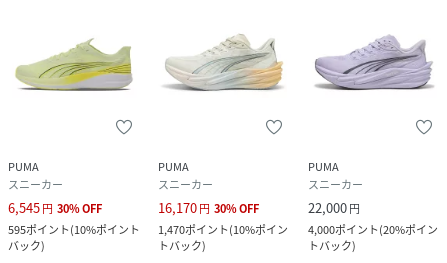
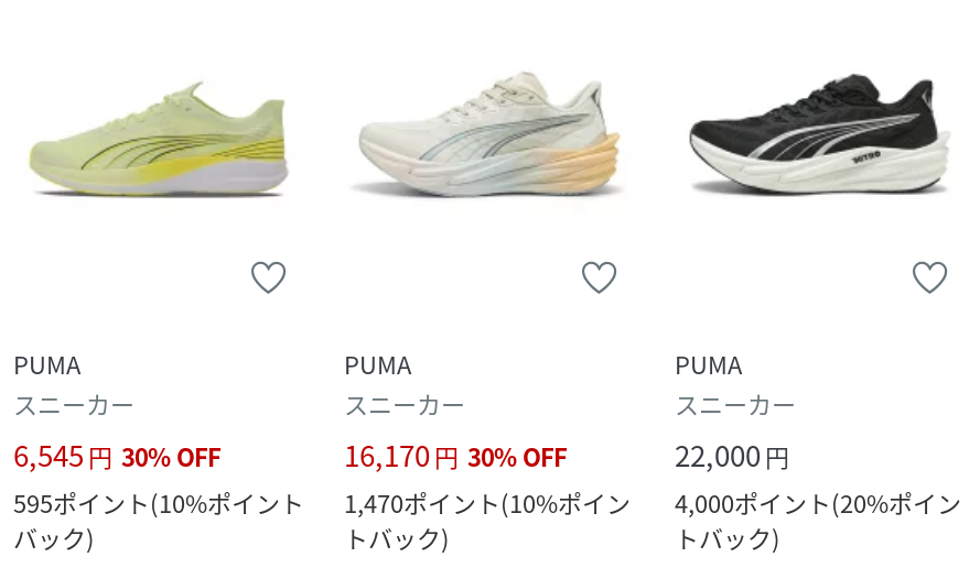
- [image]
+ [image]
